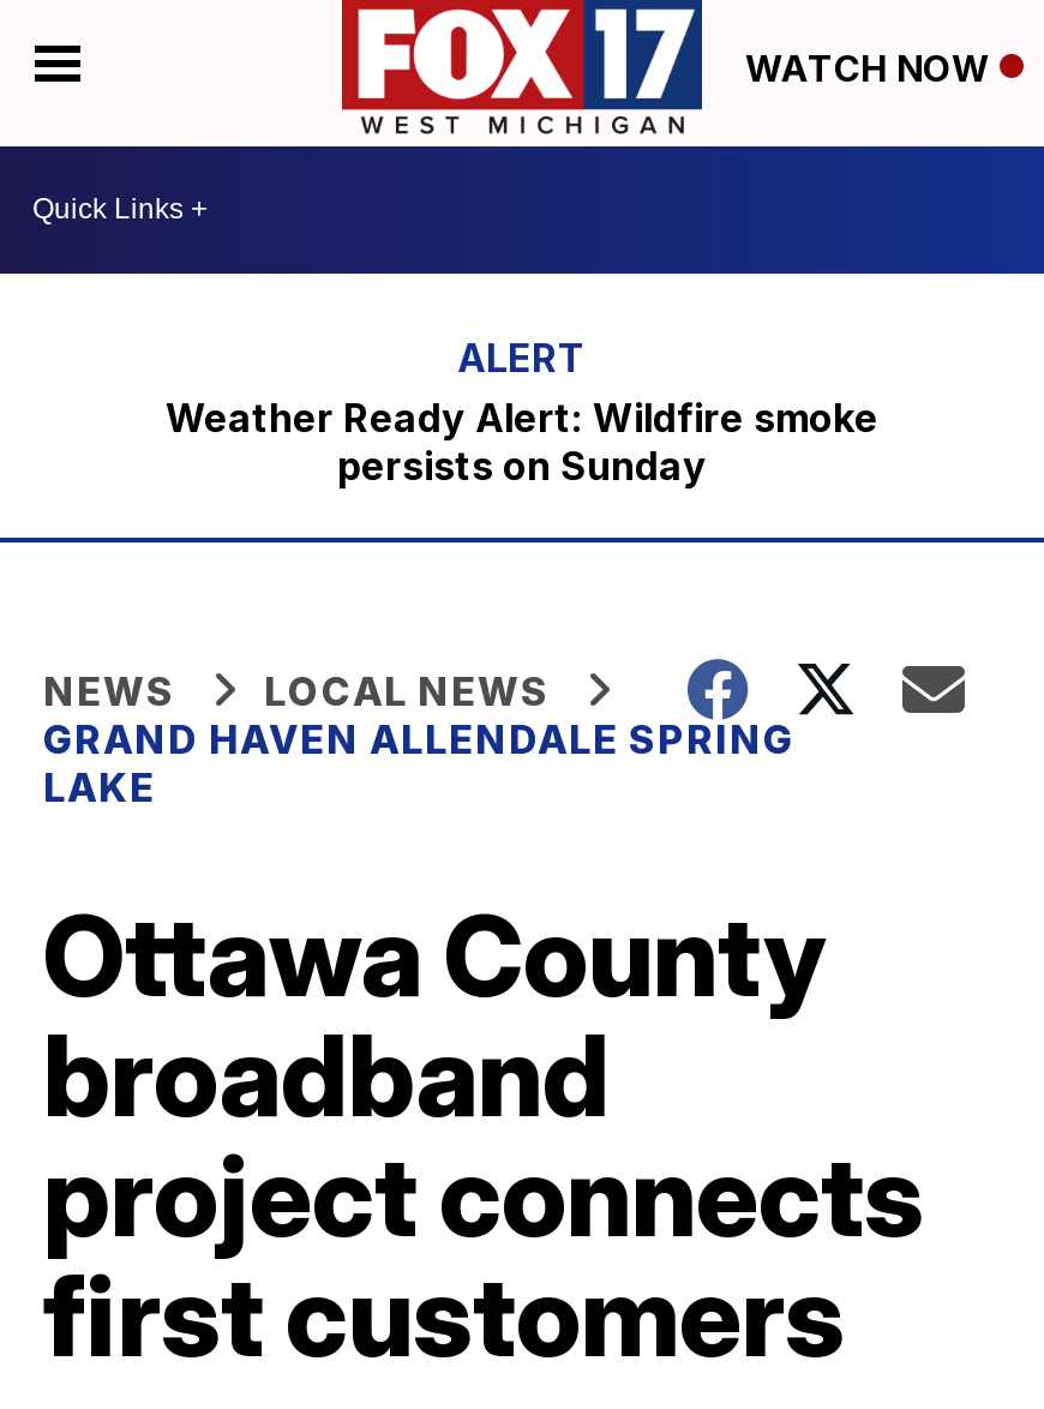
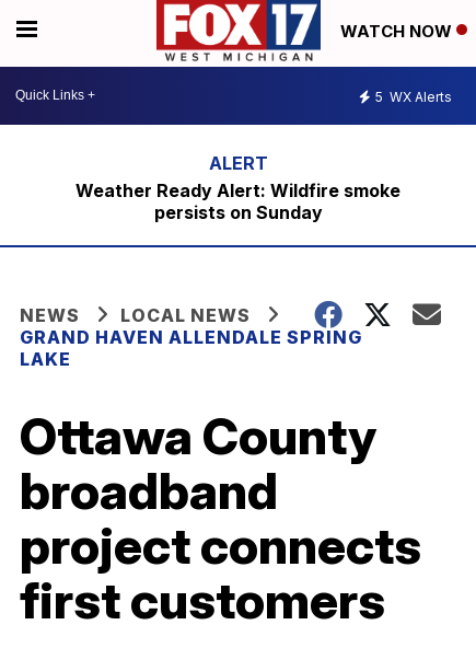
+ 5 WX Alerts
